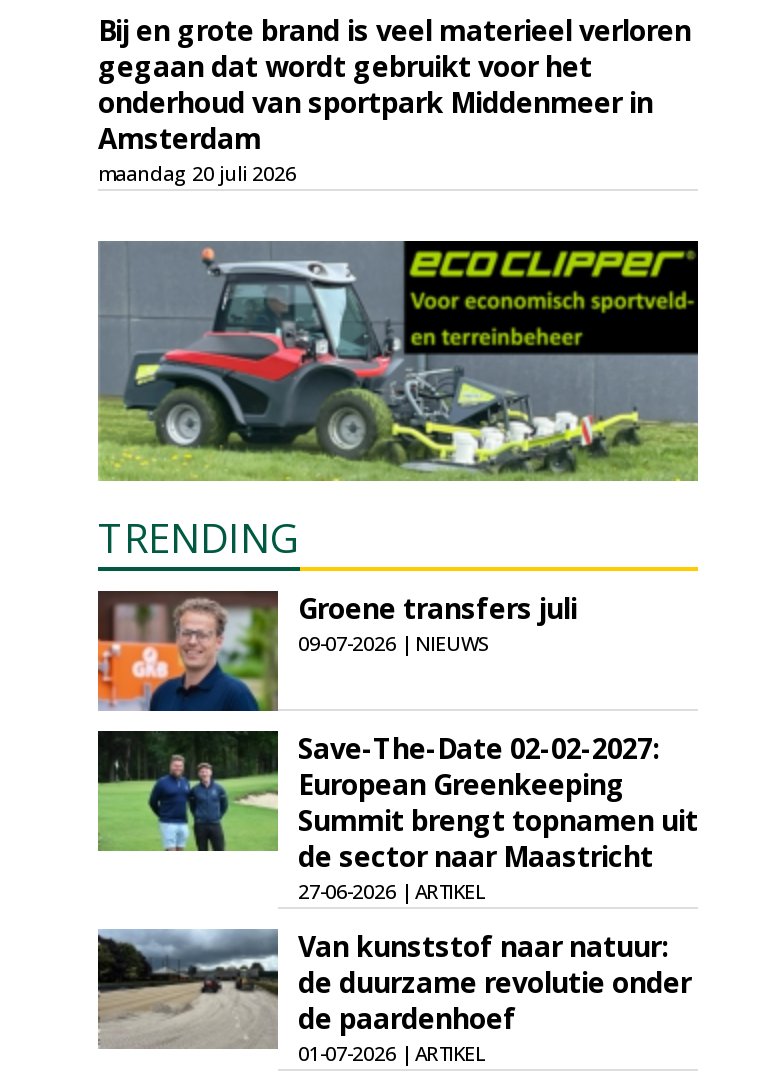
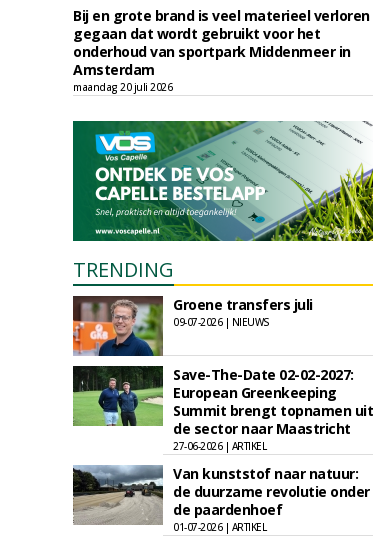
- [image]
+ [image]
